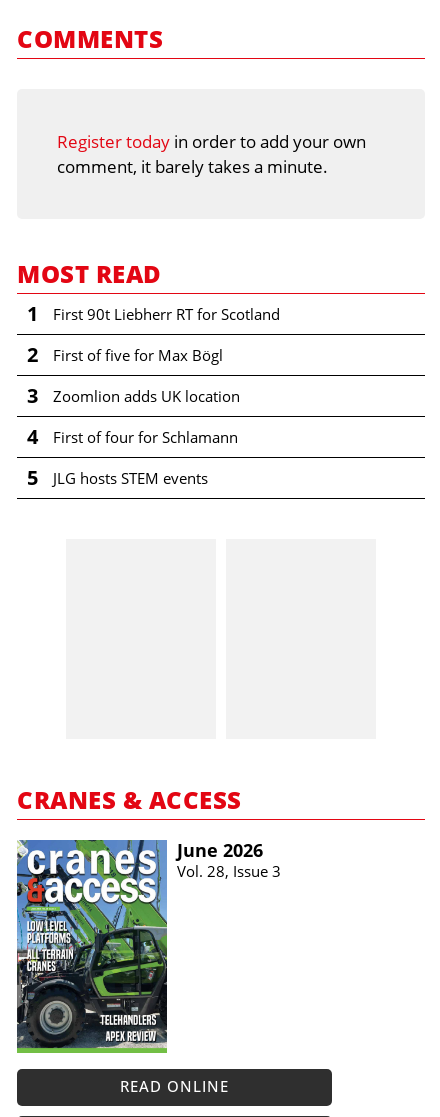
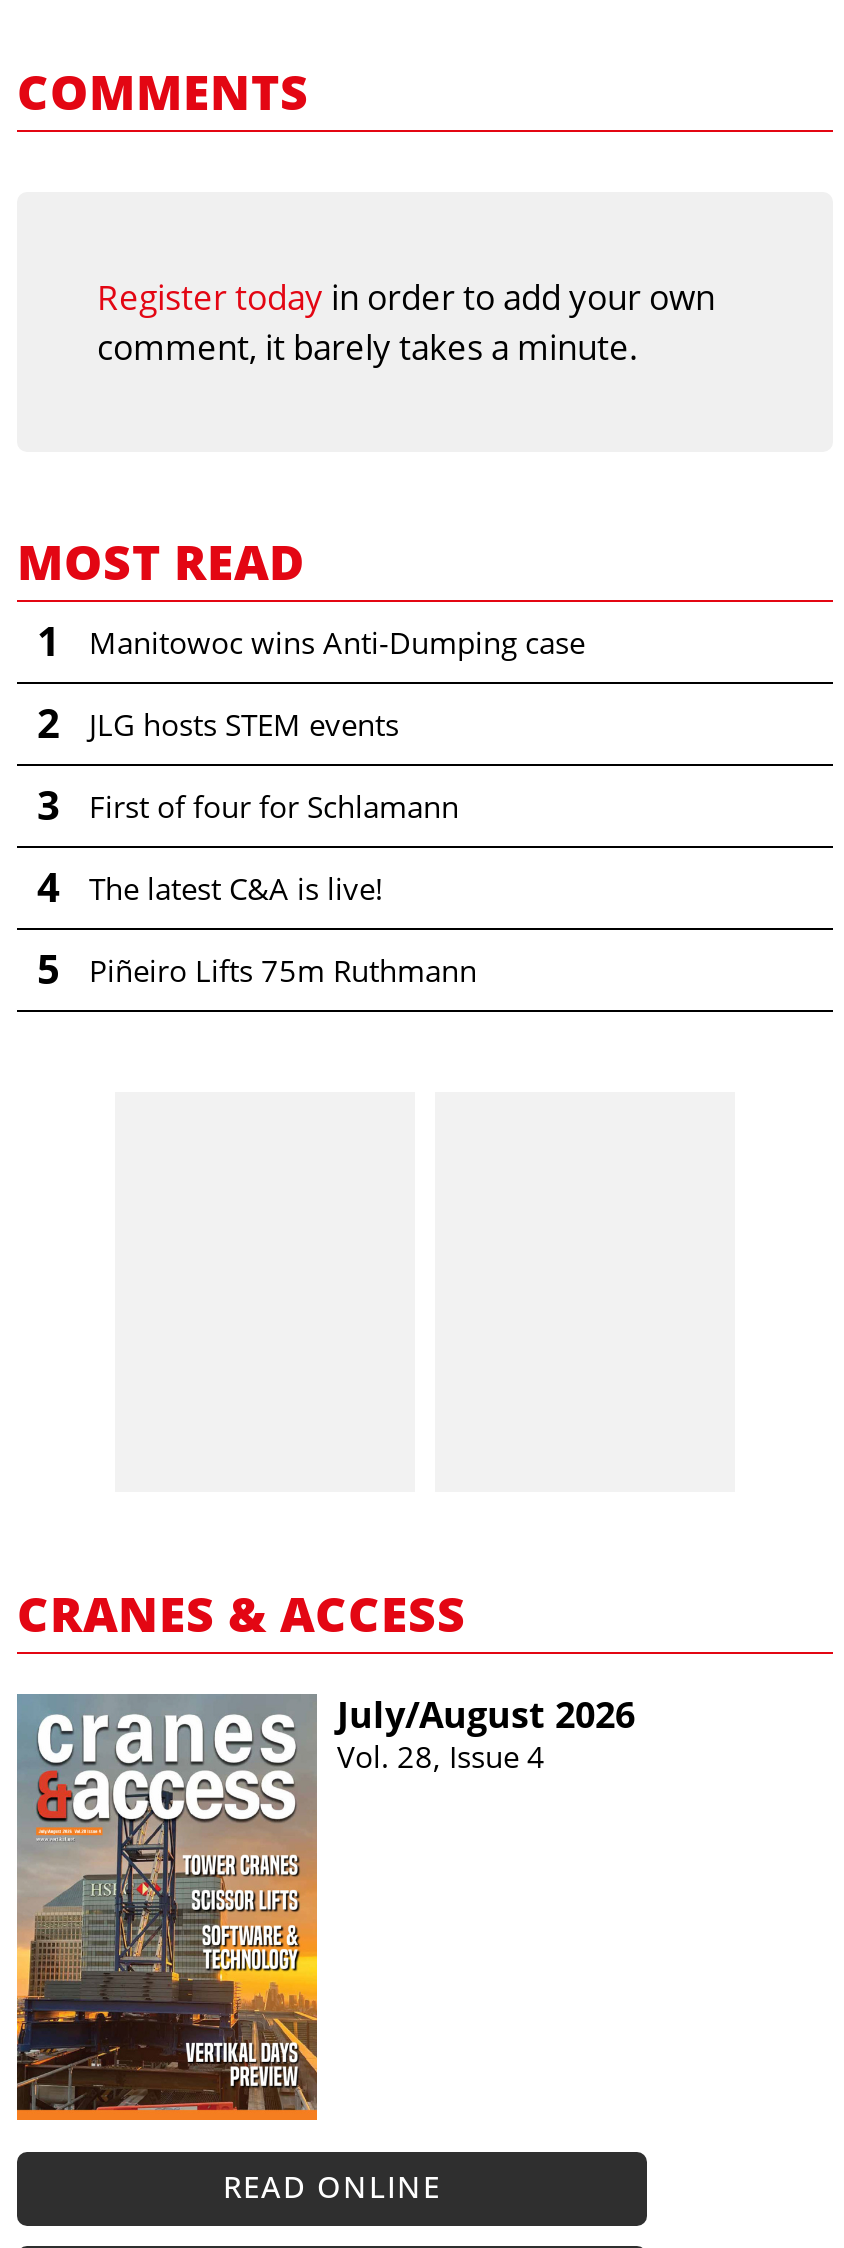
- First 90t Liebherr RT for Scotland
+ Manitowoc wins Anti-Dumping case

- First of five for Max Bögl

- Zoomlion adds UK location

moved up: First of four for Schlamann

+ The latest C&A is live!

moved up: JLG hosts STEM events

+ Piñeiro Lifts 75m Ruthmann

- [image]
- June 2026
- Vol. 28, Issue 3
+ [image]
+ July/August 2026
+ Vol. 28, Issue 4
